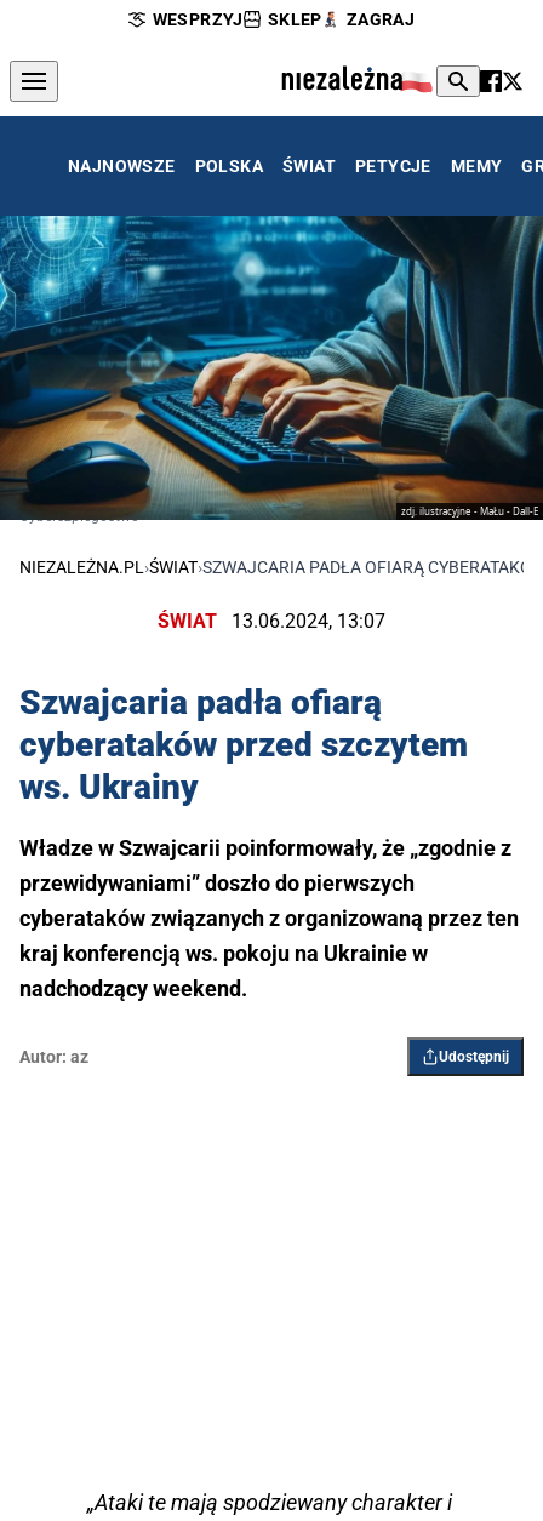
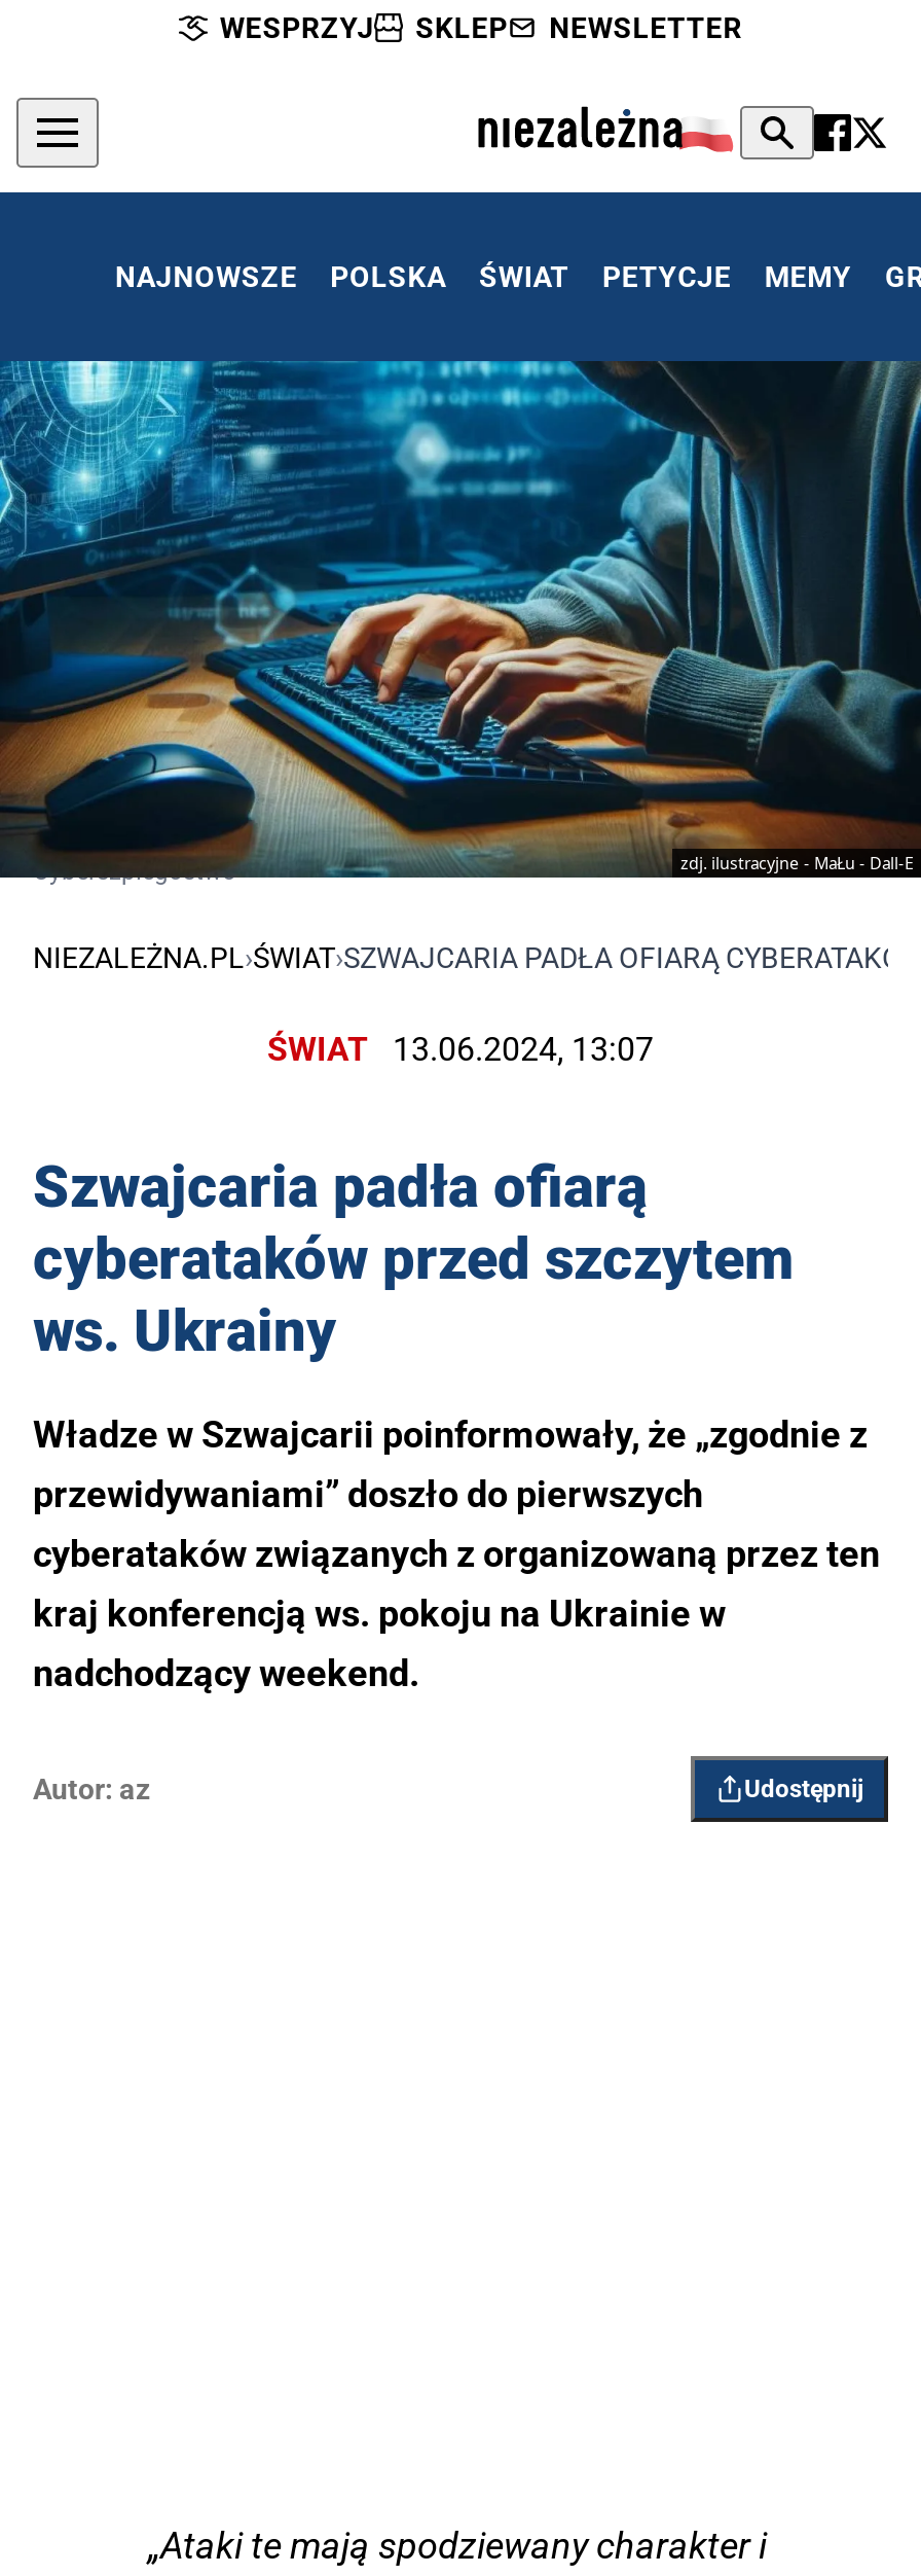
- ZAGRAJ
+ NEWSLETTER
